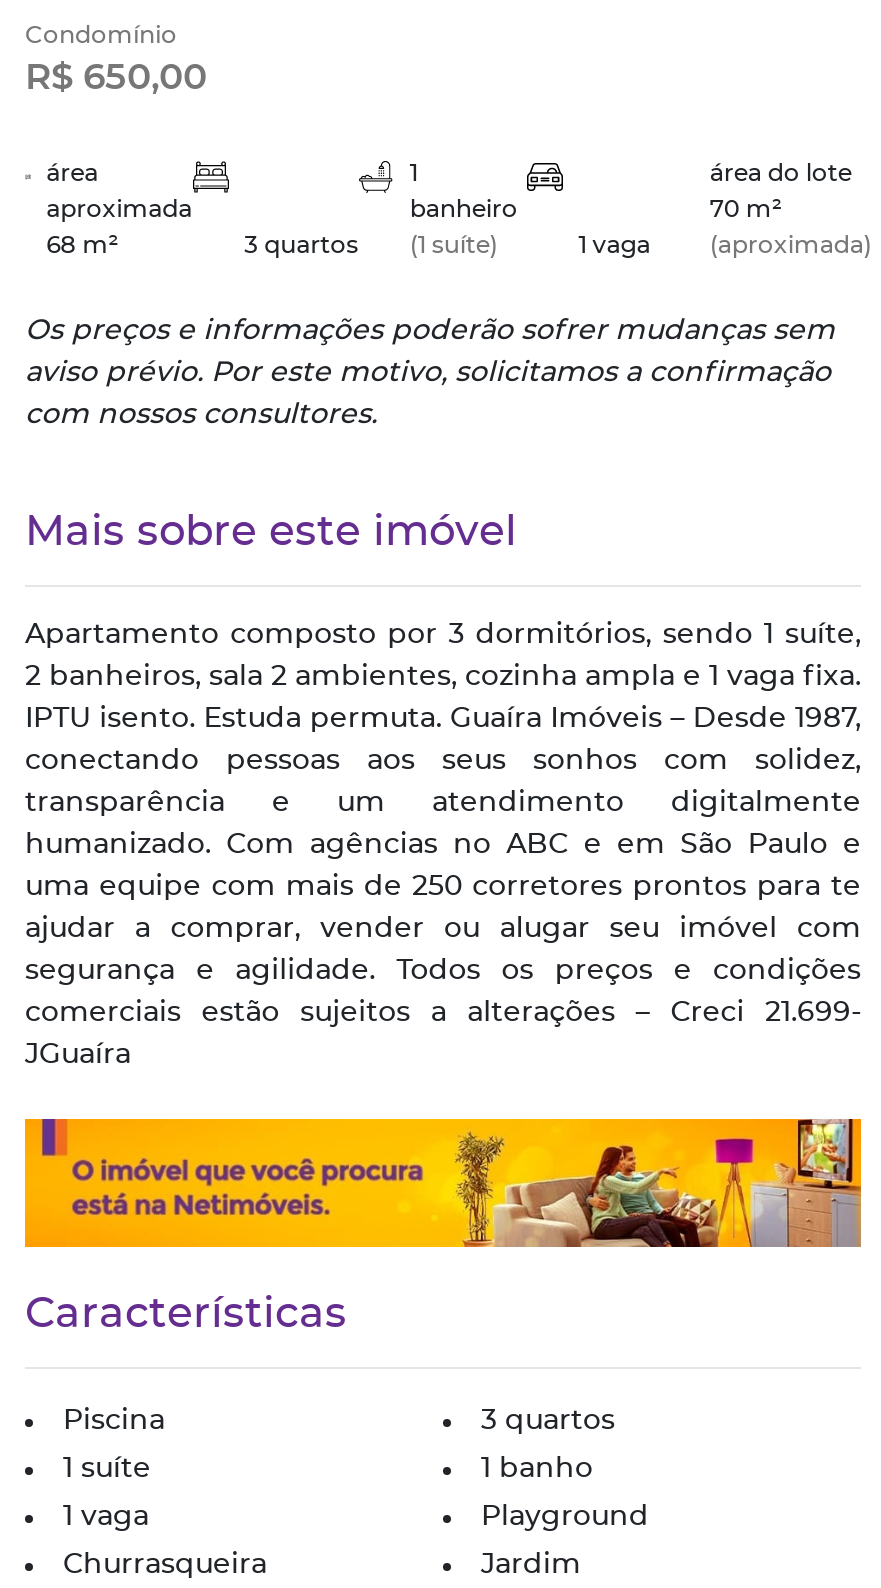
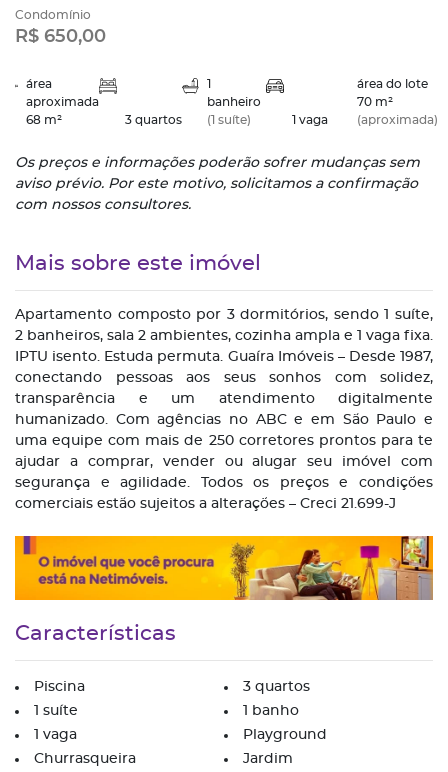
- comerciais estão sujeitos a alterações – Creci 21.699-
- JGuaíra
+ comerciais estão sujeitos a alterações – Creci 21.699-J
